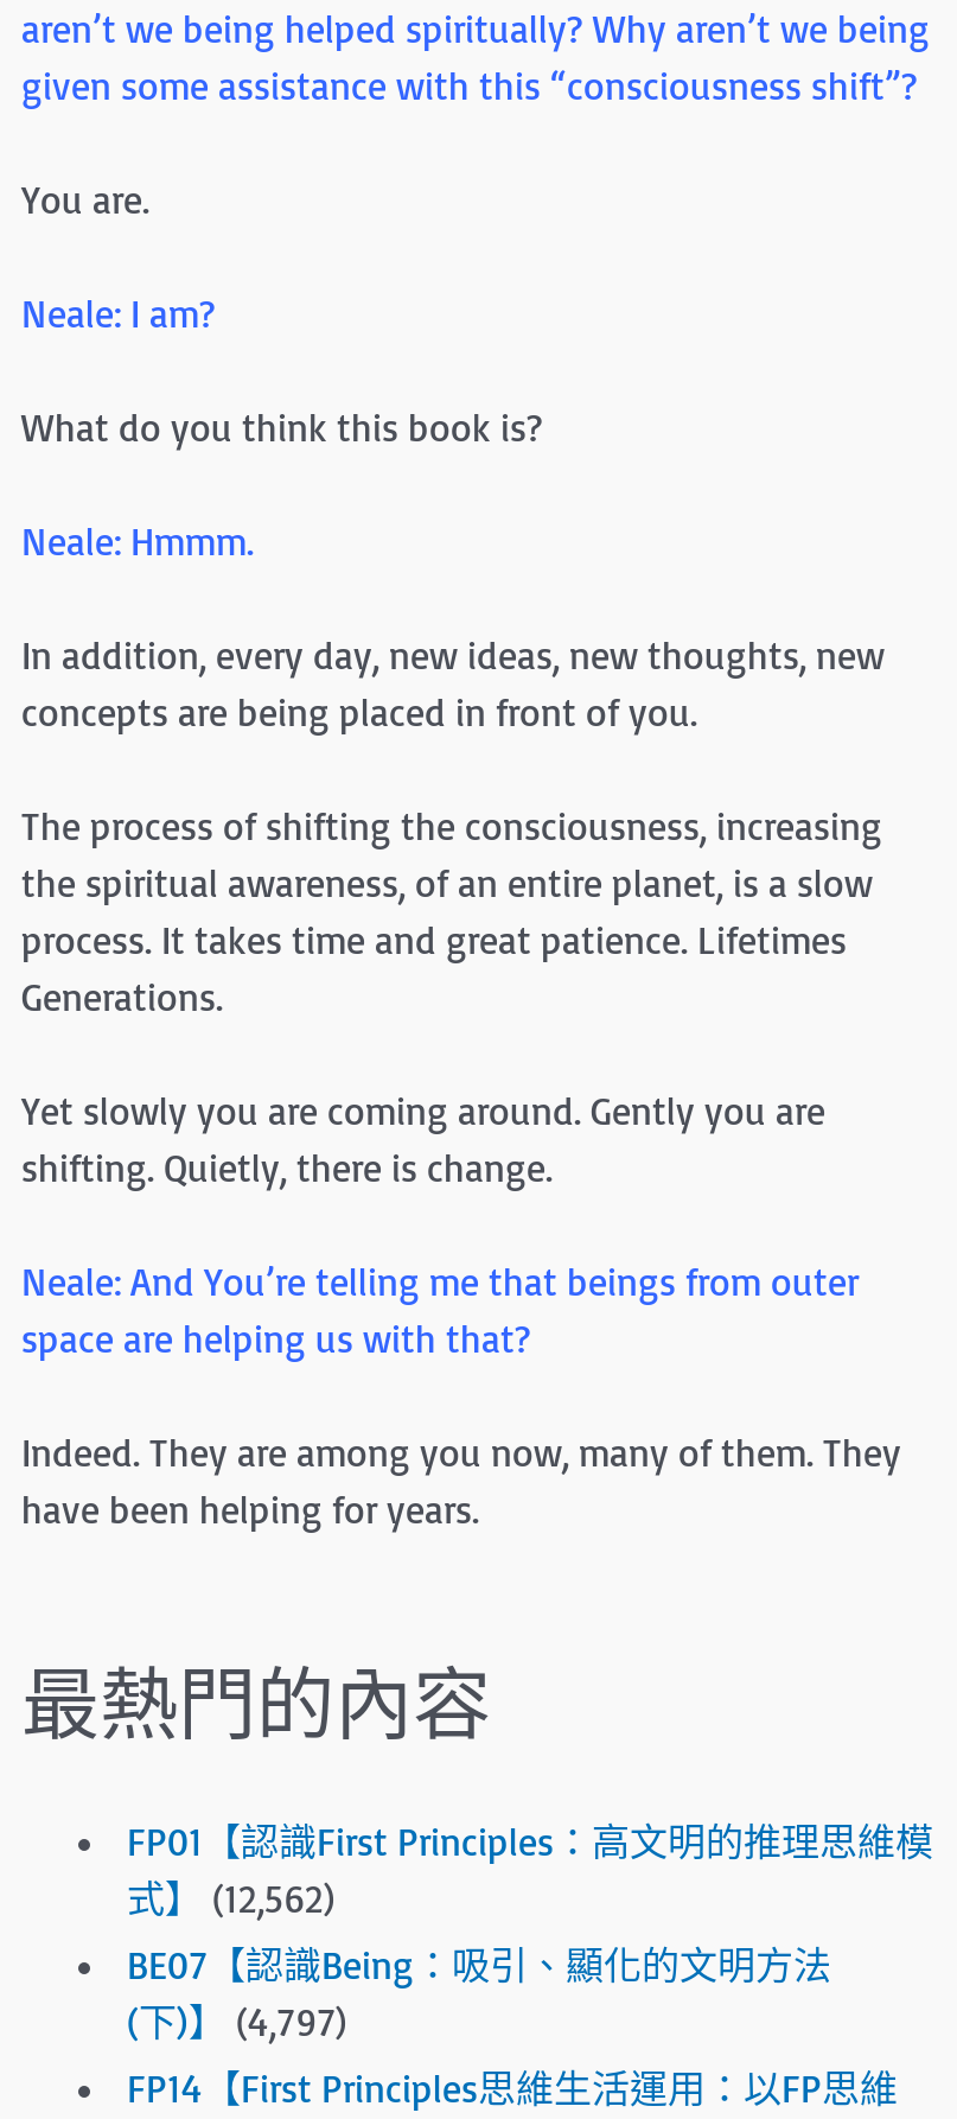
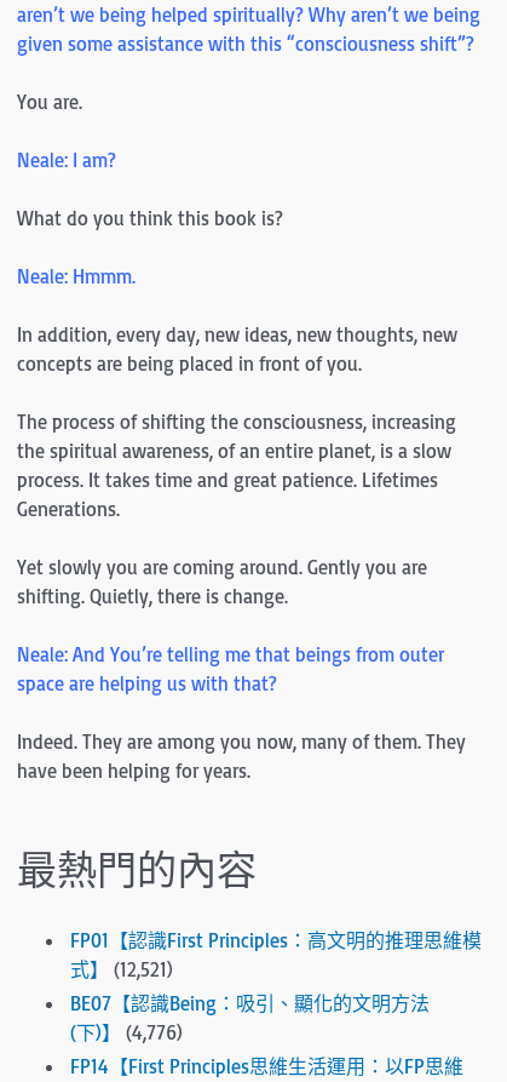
- 式】 (12,562)
+ 式】 (12,521)

- (下)】 (4,797)
+ (下)】 (4,776)
